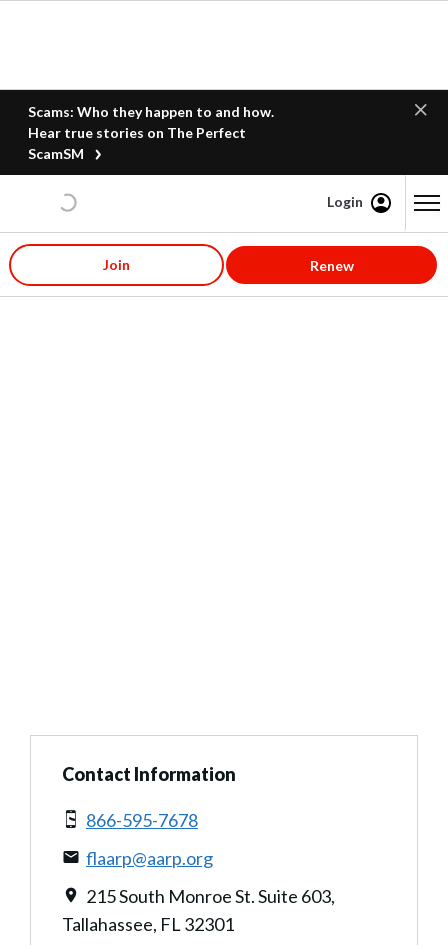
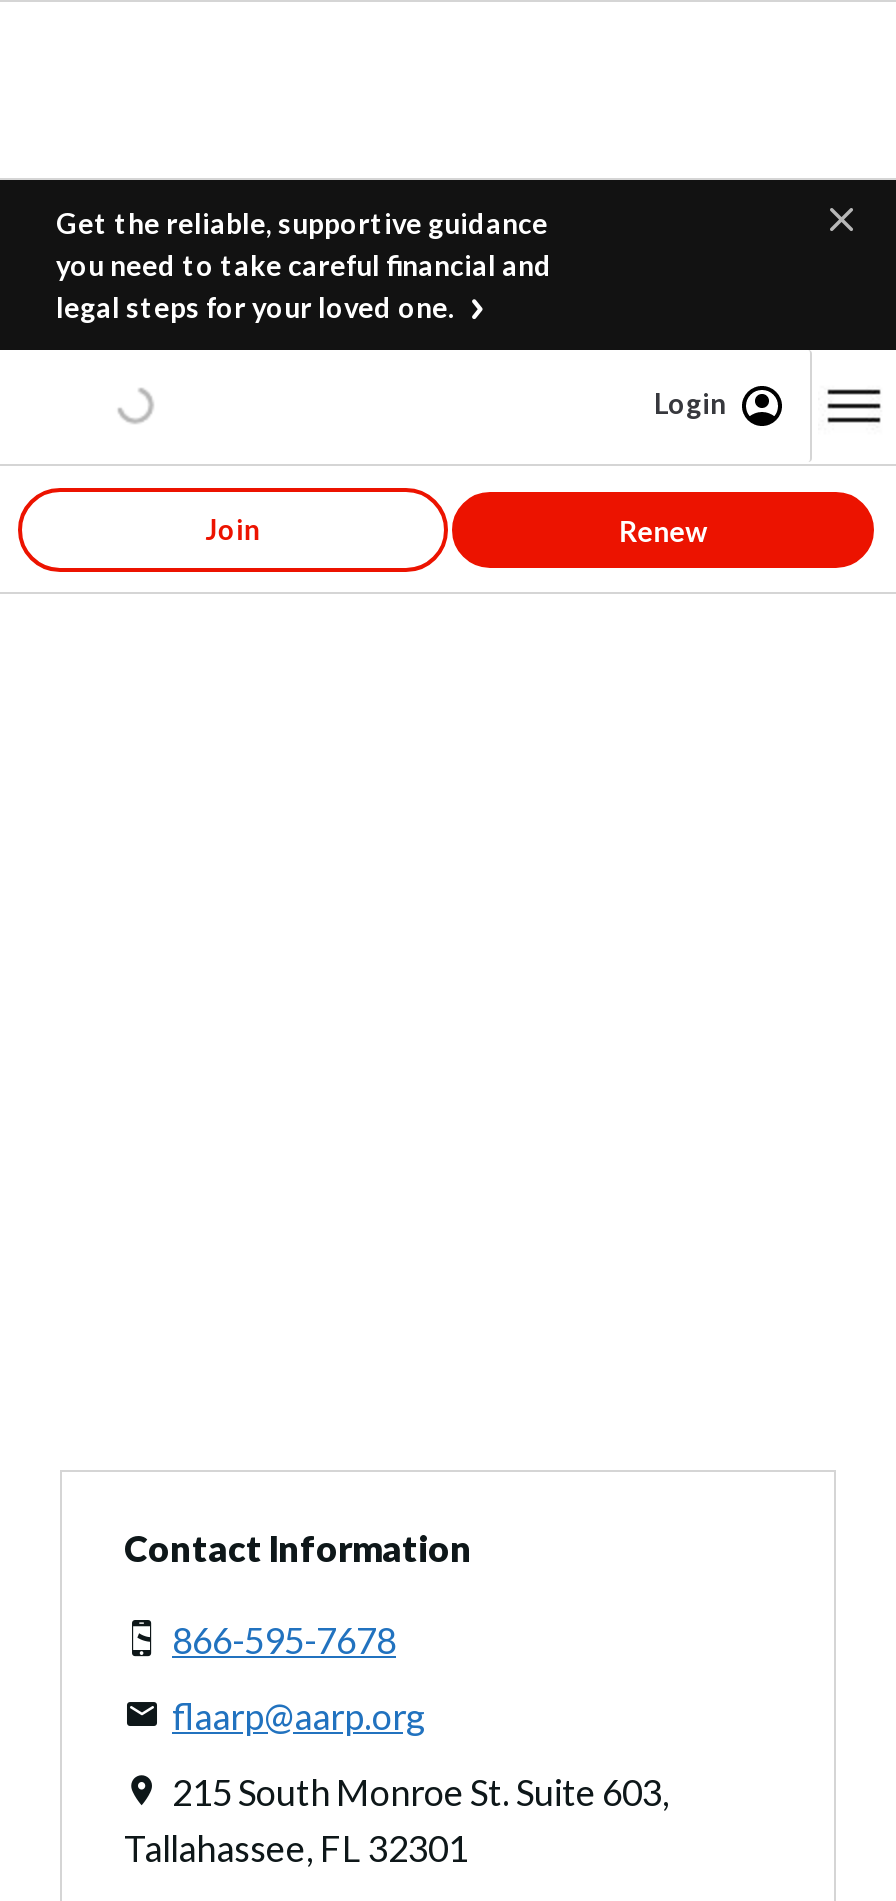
- Scams: Who they happen to and how.
- Hear true stories on The Perfect
- ScamSM
+ Get the reliable, supportive guidance
+ you need to take careful financial and
+ legal steps for your loved one.
